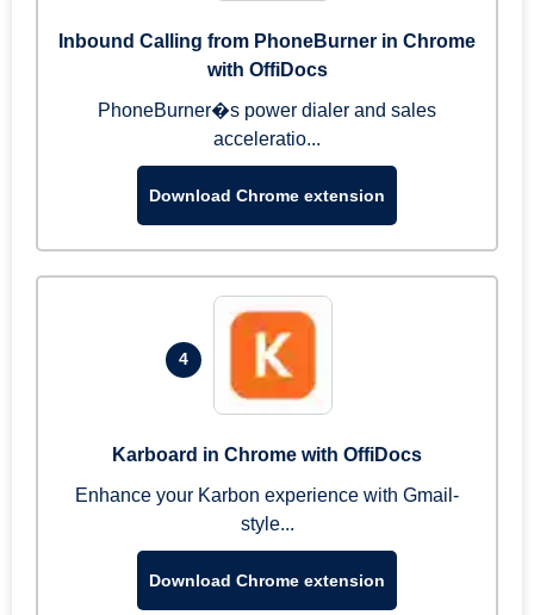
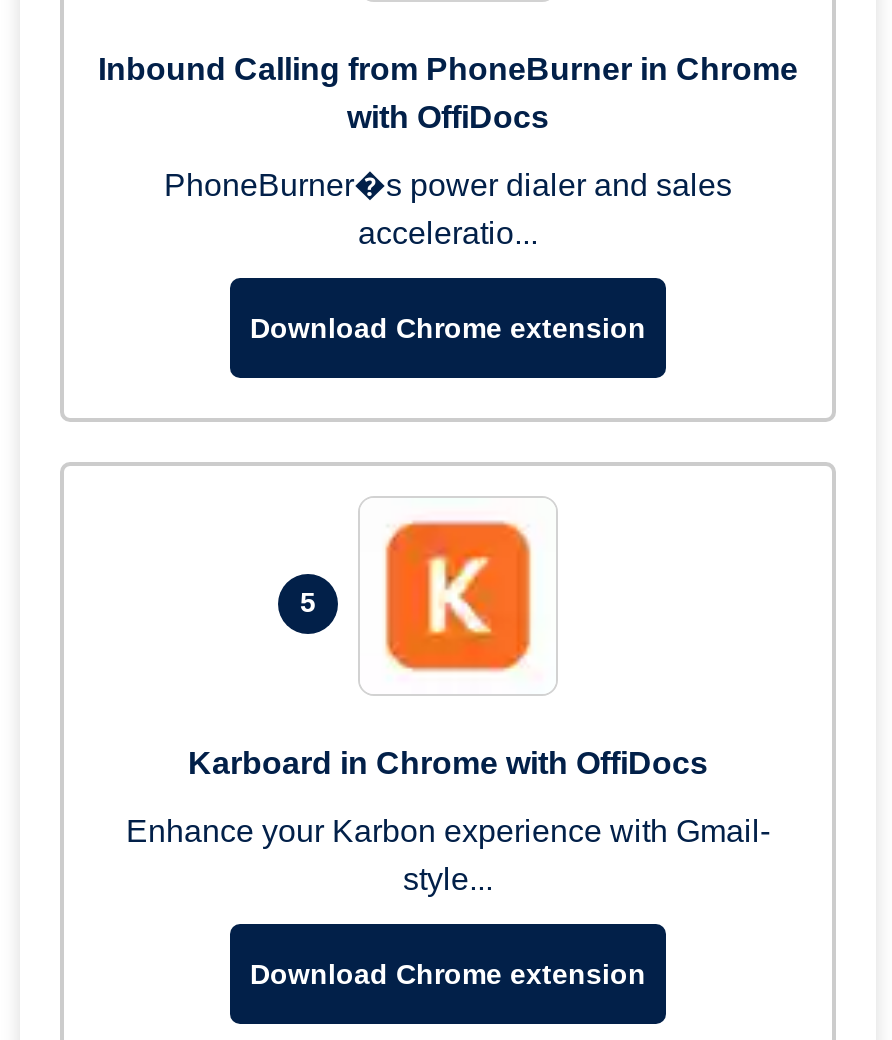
- 4
+ 5
